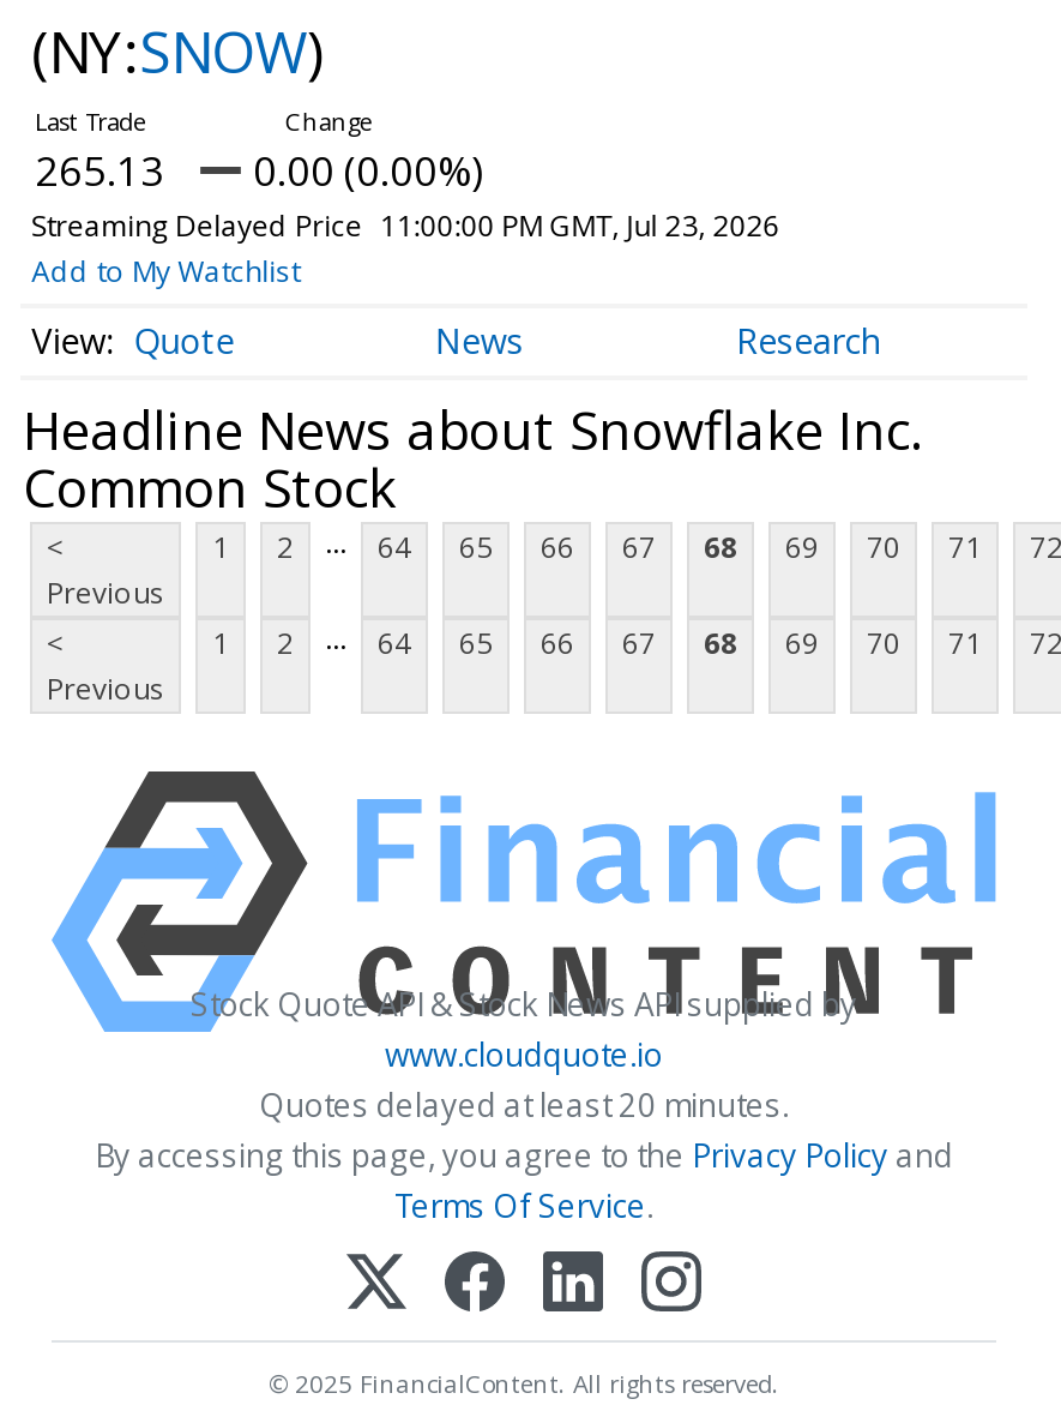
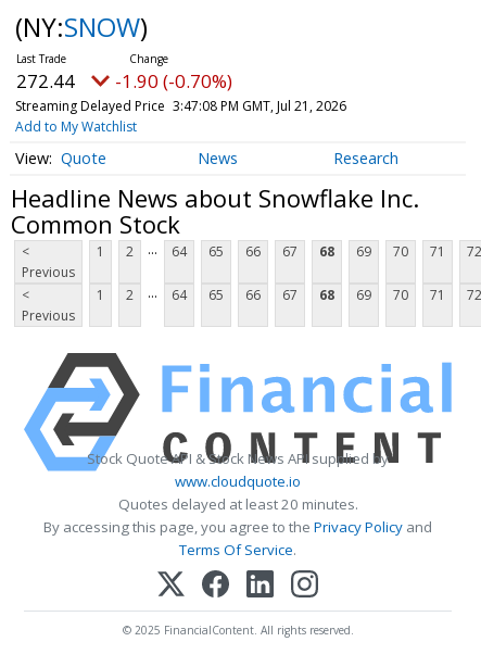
- 265.13
+ 272.44

- 0.00 (0.00%)
+ -1.90 (-0.70%)

- Streaming Delayed Price 11:00:00 PM GMT, Jul 23, 2026
+ Streaming Delayed Price 3:47:08 PM GMT, Jul 21, 2026
